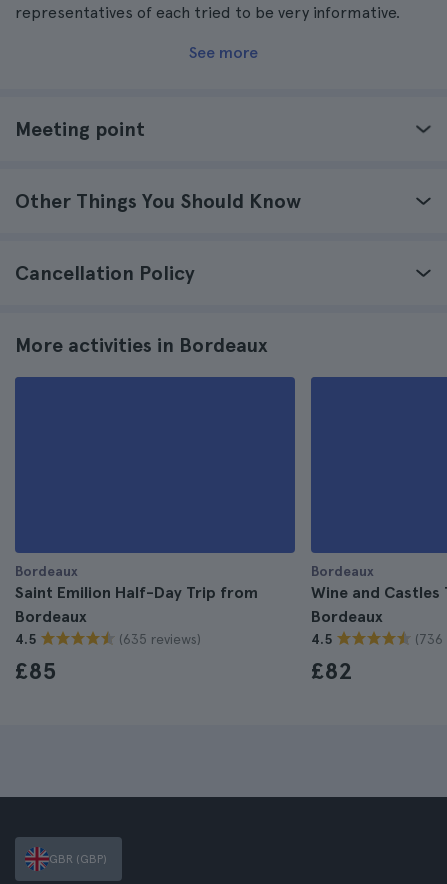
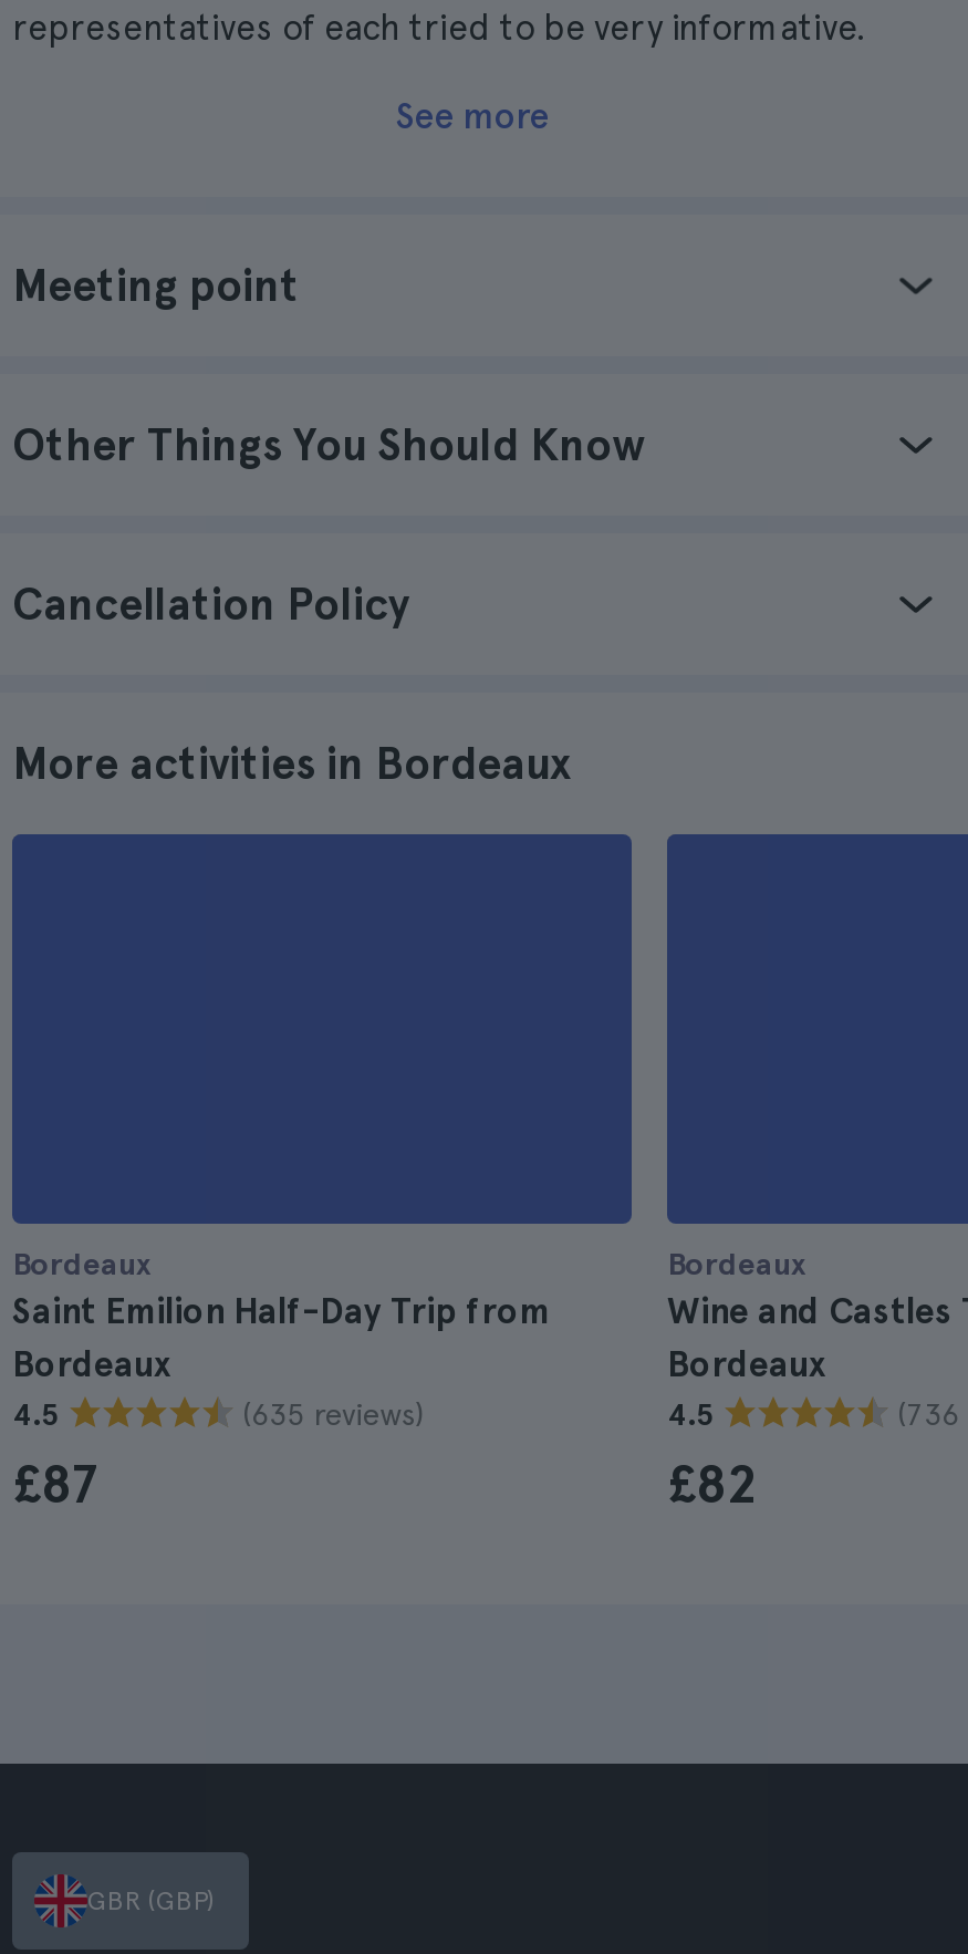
- £85
+ £87
